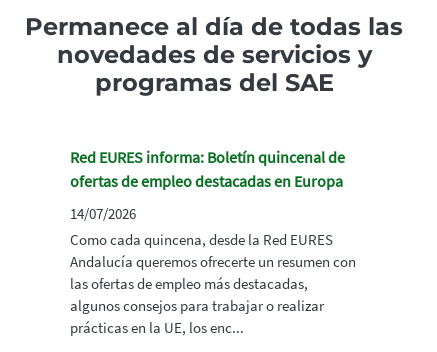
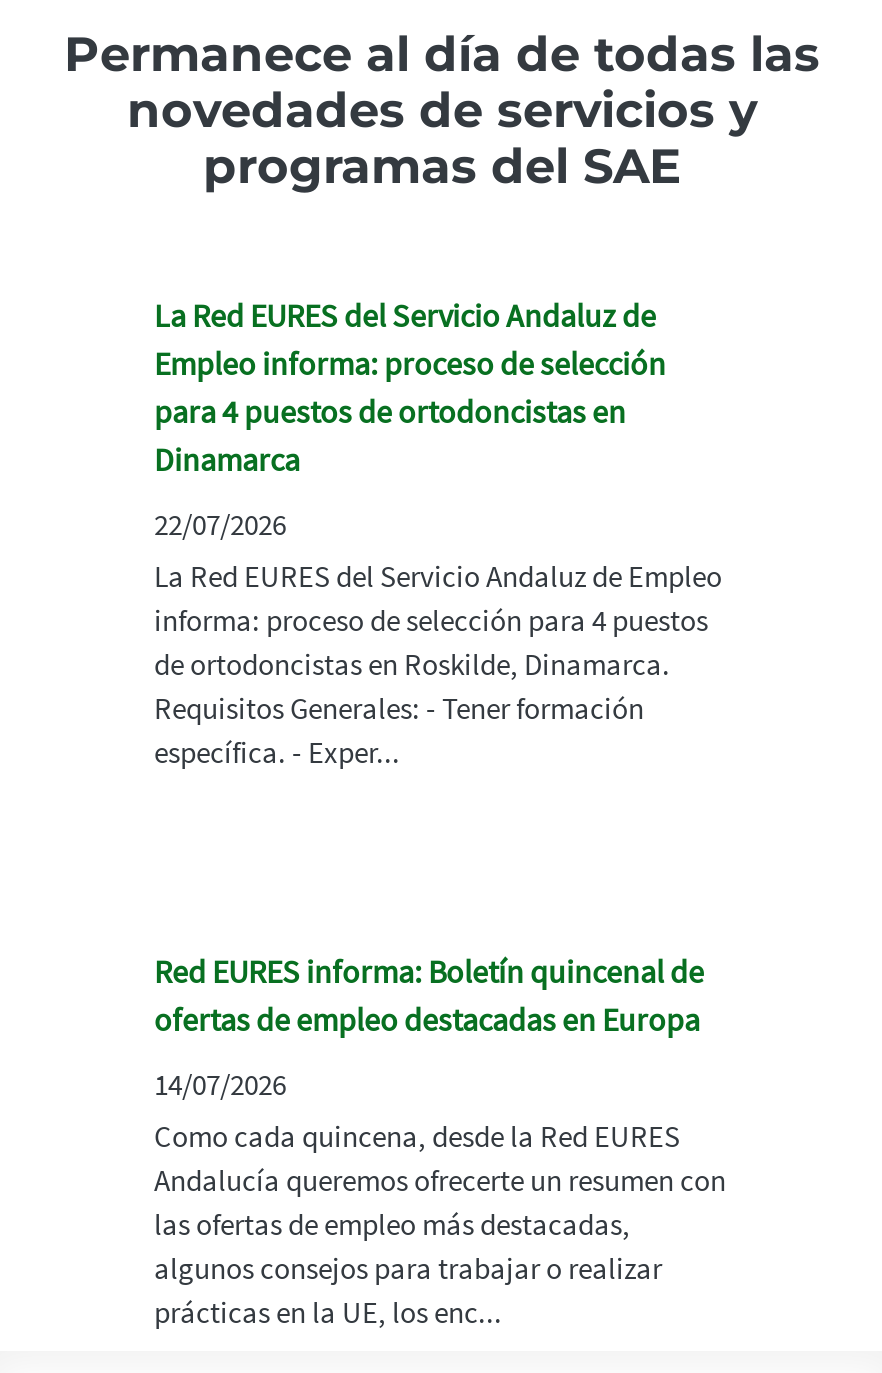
+ La Red EURES del Servicio Andaluz de
+ Empleo informa: proceso de selección
+ para 4 puestos de ortodoncistas en
+ Dinamarca
+ 22/07/2026
+ La Red EURES del Servicio Andaluz de Empleo
+ informa: proceso de selección para 4 puestos
+ de ortodoncistas en Roskilde, Dinamarca.
+ Requisitos Generales: - Tener formación
+ específica. - Exper...
